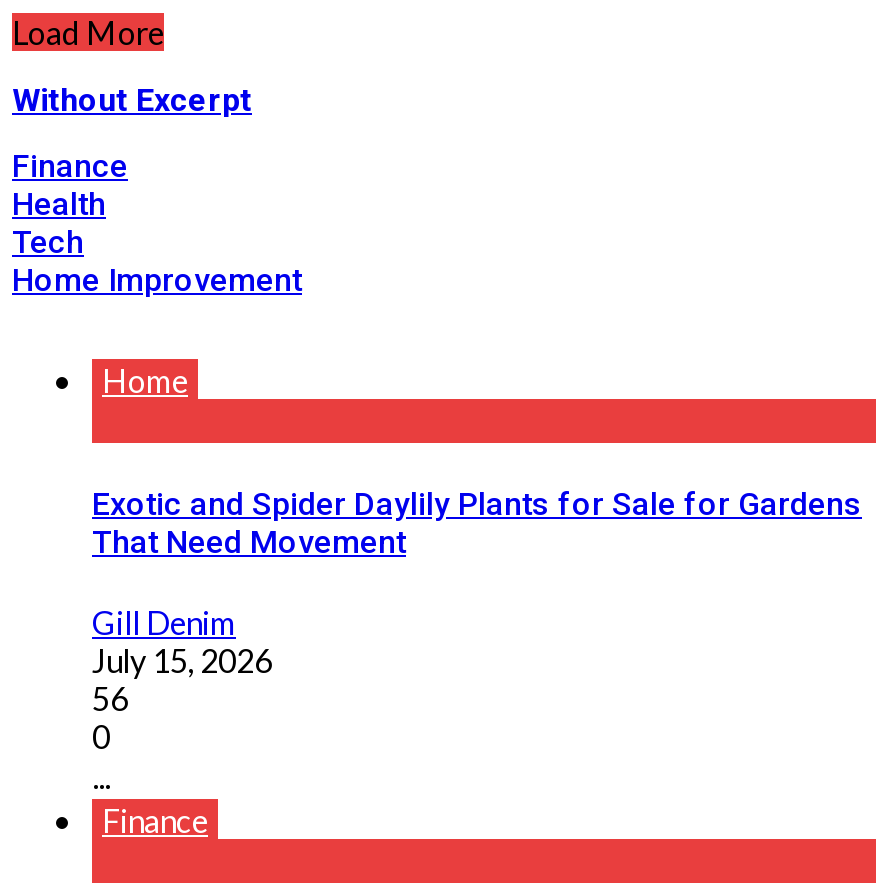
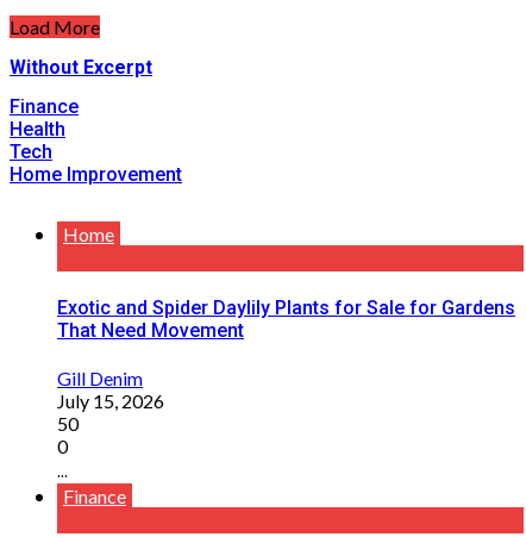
- 56
+ 50
